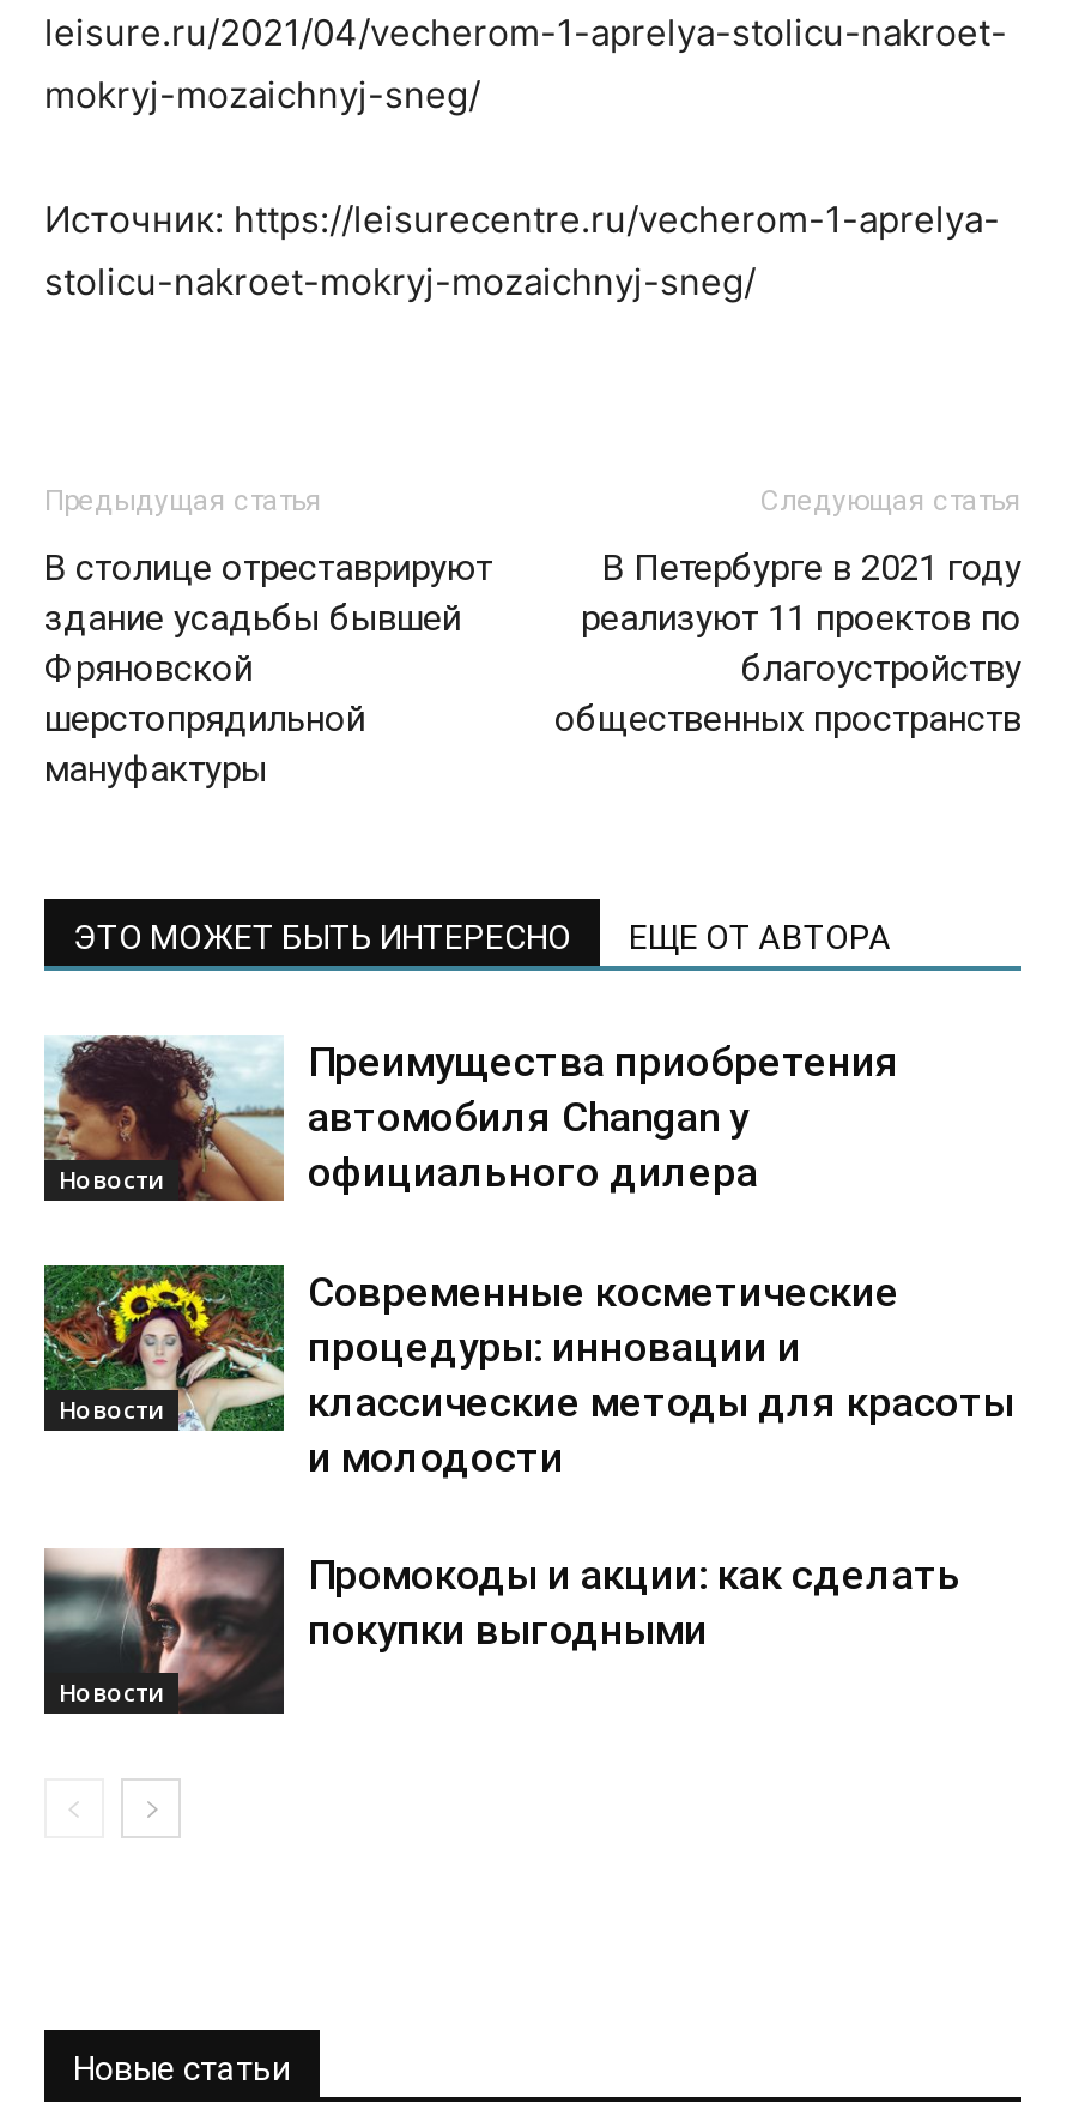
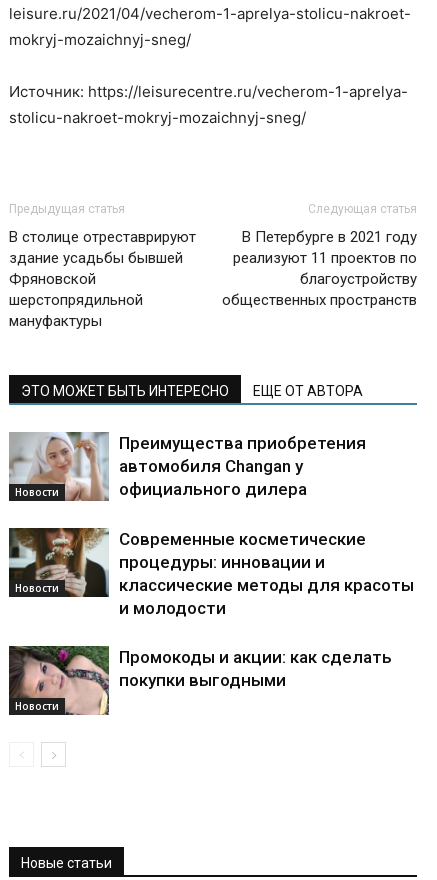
- [image]
+ [image]

- [image]
+ [image]

- [image]
+ [image]
